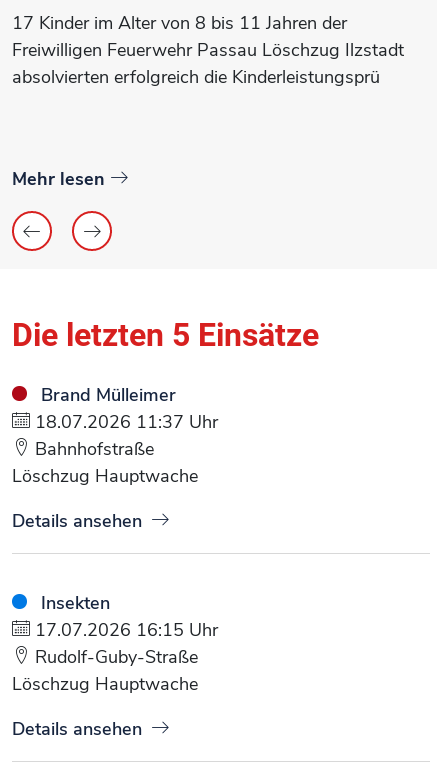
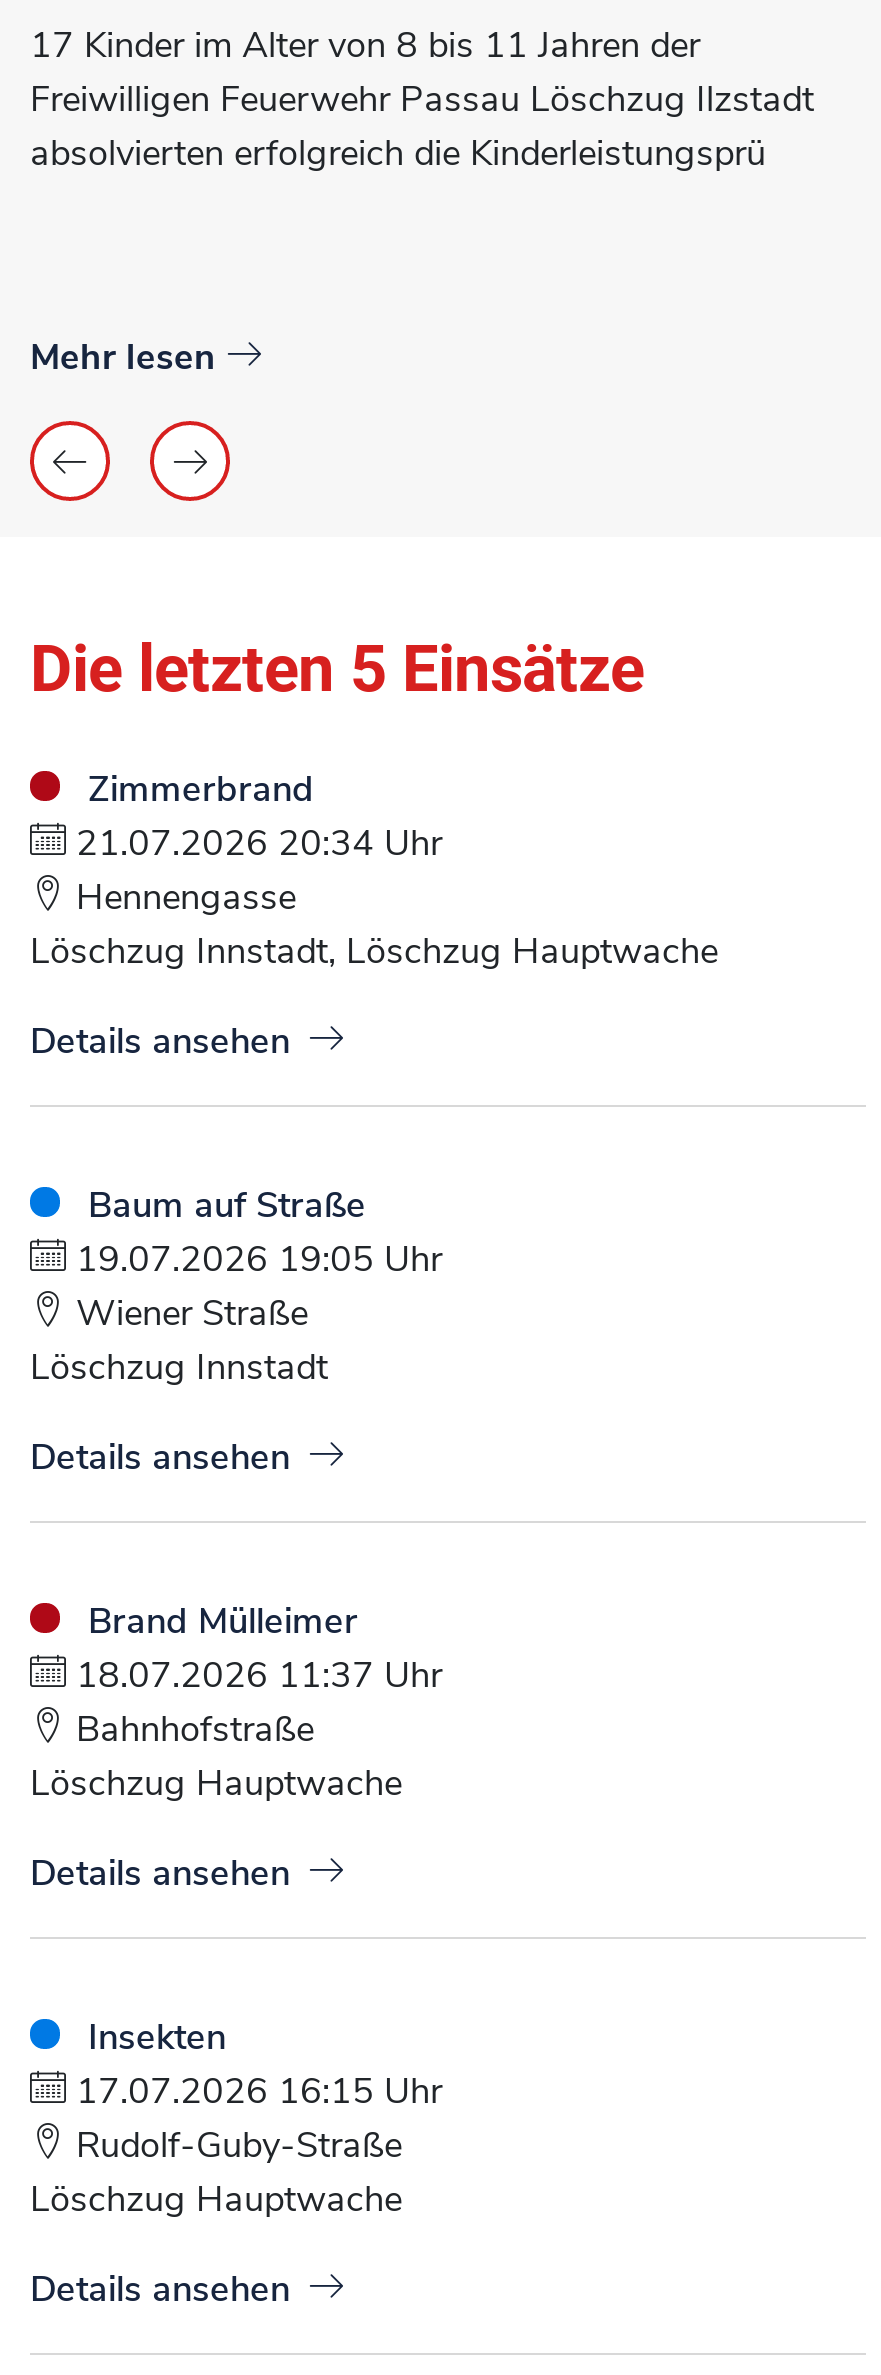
+ Zimmerbrand
+ 21.07.2026 20:34 Uhr
+ Hennengasse
+ Löschzug Innstadt, Löschzug Hauptwache
+ Details ansehen
+ Baum auf Straße
+ 19.07.2026 19:05 Uhr
+ Wiener Straße
+ Löschzug Innstadt
+ Details ansehen
